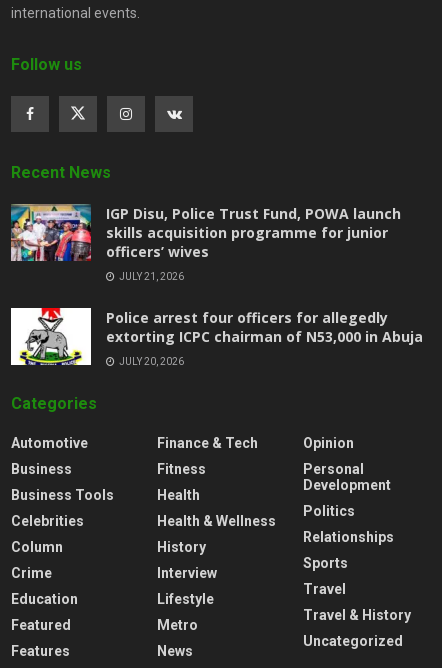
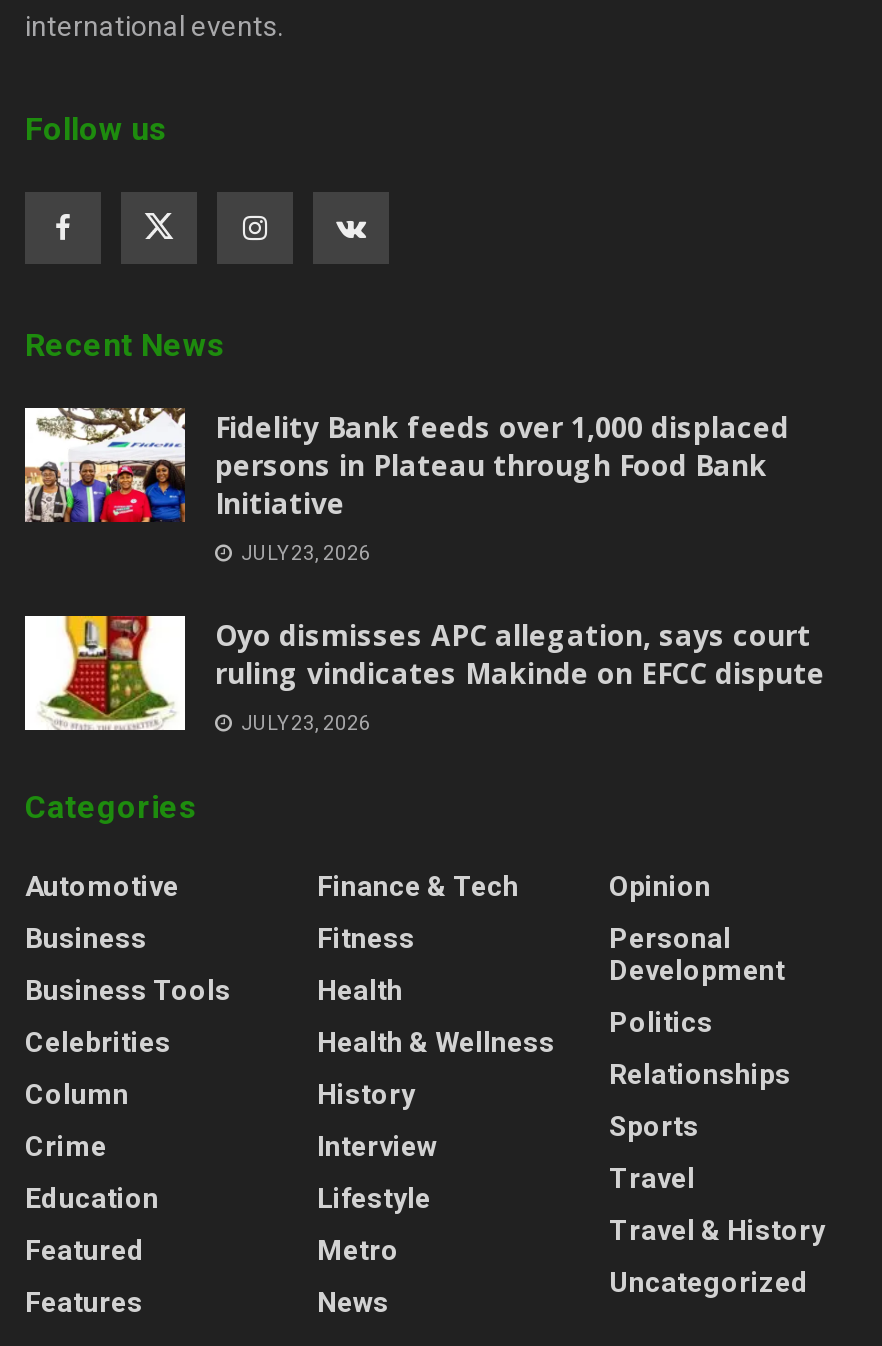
- [image]
- IGP Disu, Police Trust Fund, POWA launch
- skills acquisition programme for junior
- officers’ wives
+ [image]
+ Fidelity Bank feeds over 1,000 displaced
+ persons in Plateau through Food Bank
+ Initiative

- JULY 21, 2026
+ JULY 23, 2026

- [image]
- Police arrest four officers for allegedly
- extorting ICPC chairman of N53,000 in Abuja
+ [image]
+ Oyo dismisses APC allegation, says court
+ ruling vindicates Makinde on EFCC dispute

- JULY 20, 2026
+ JULY 23, 2026
